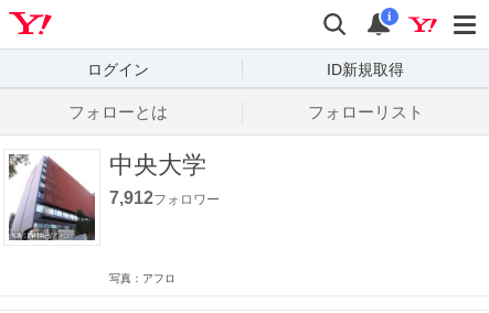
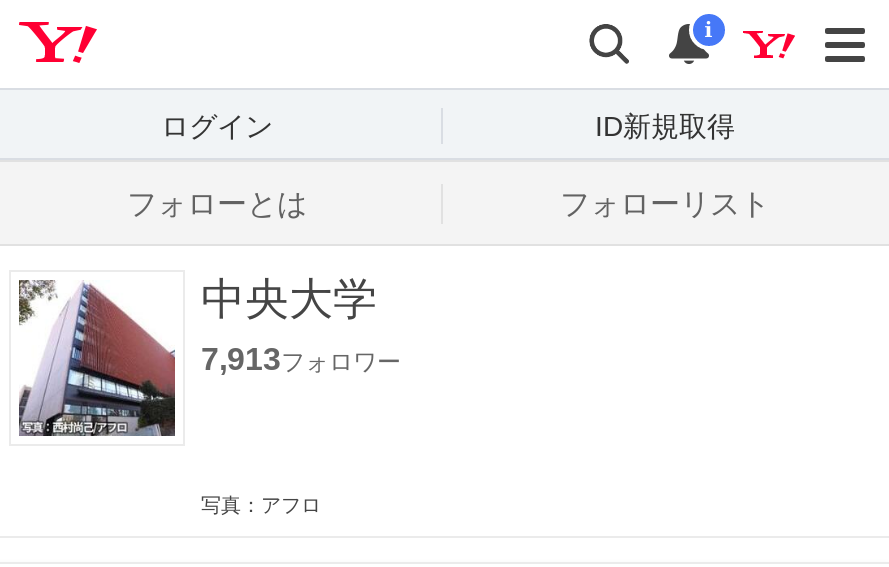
- 7,912フォロワー
+ 7,913フォロワー
